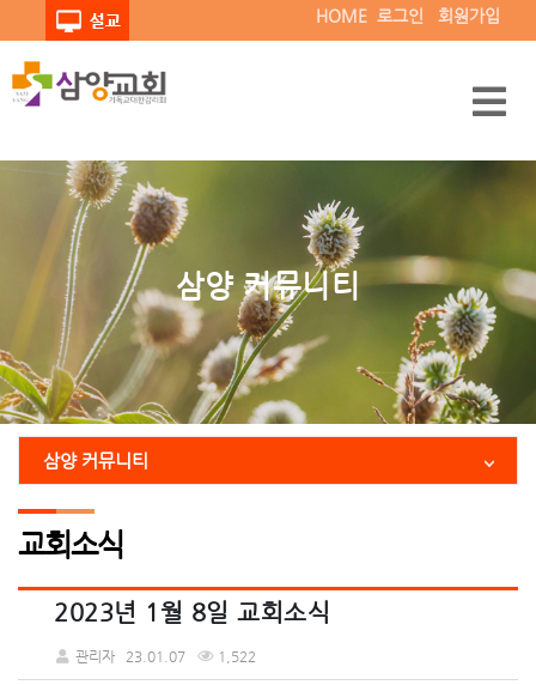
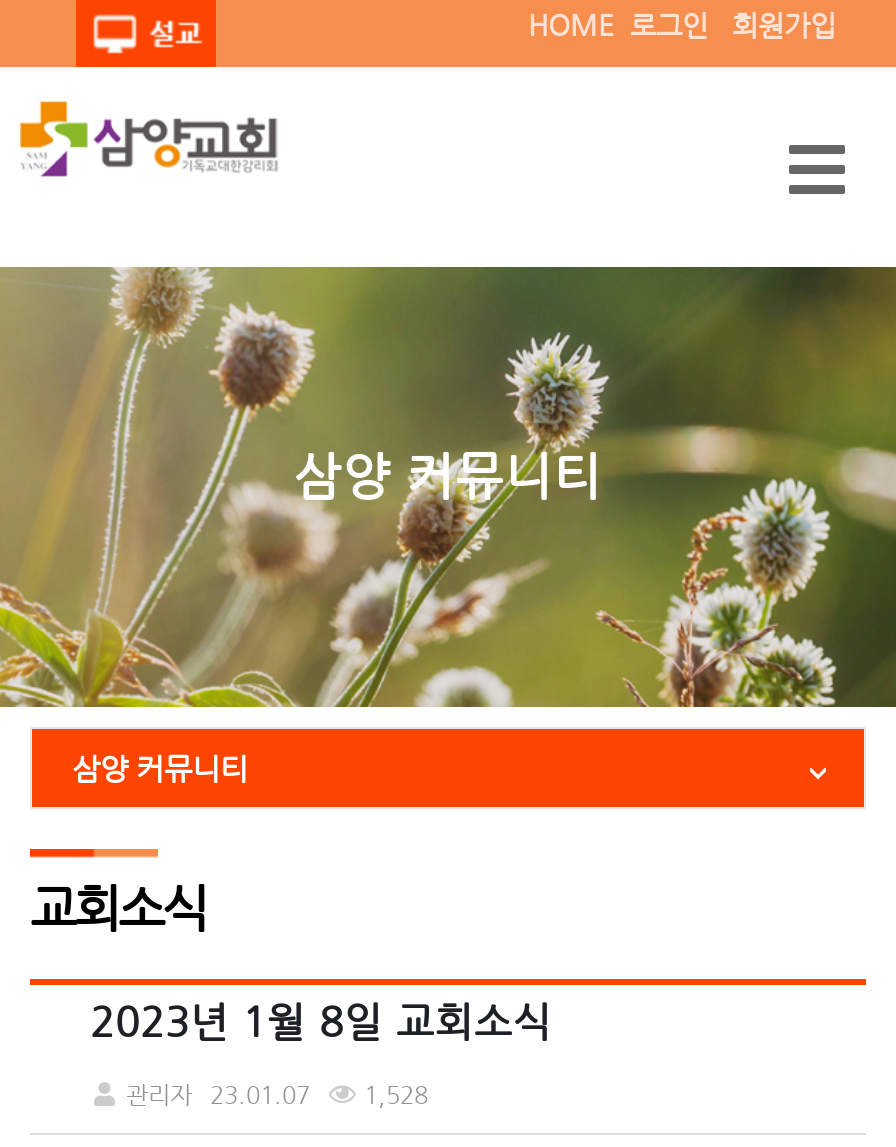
- 관리자 23.01.07 1,522
+ 관리자 23.01.07 1,528
